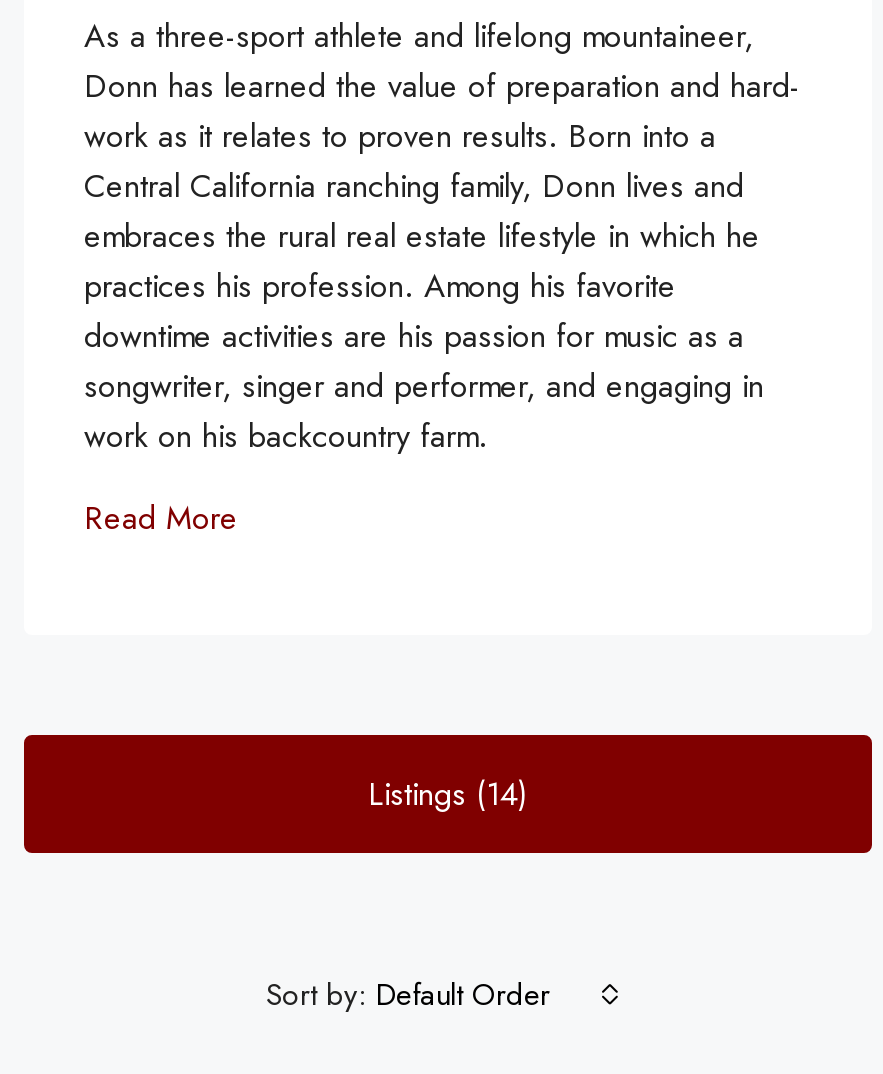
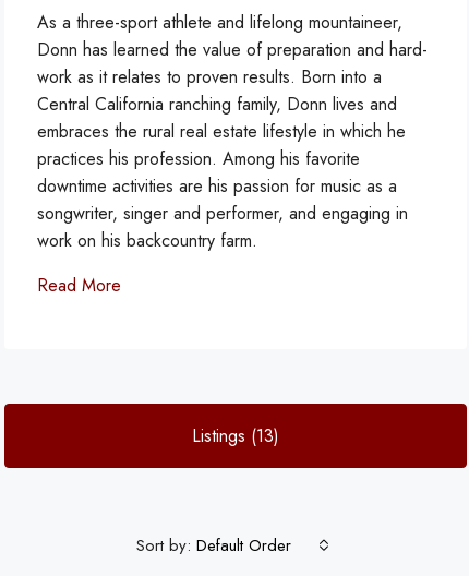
- Listings (14)
+ Listings (13)
